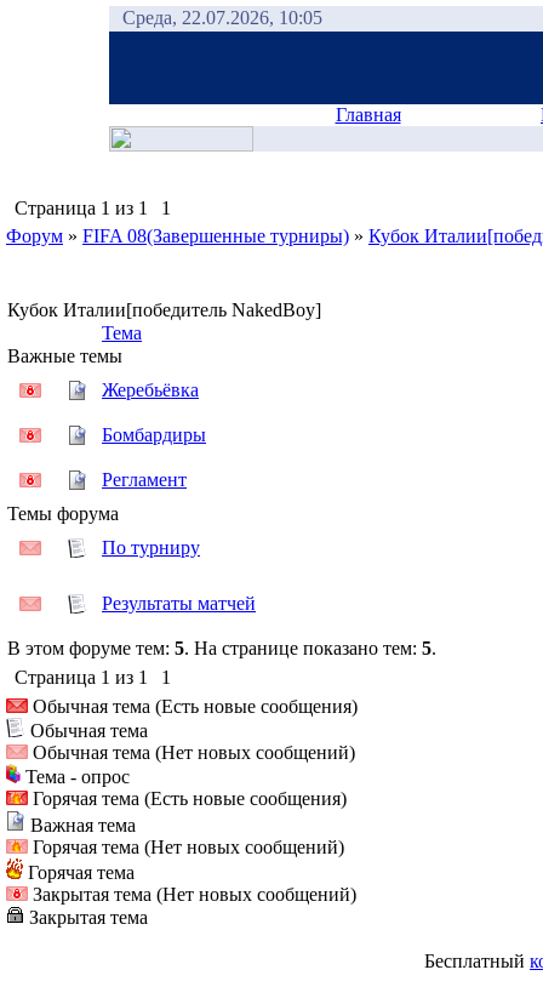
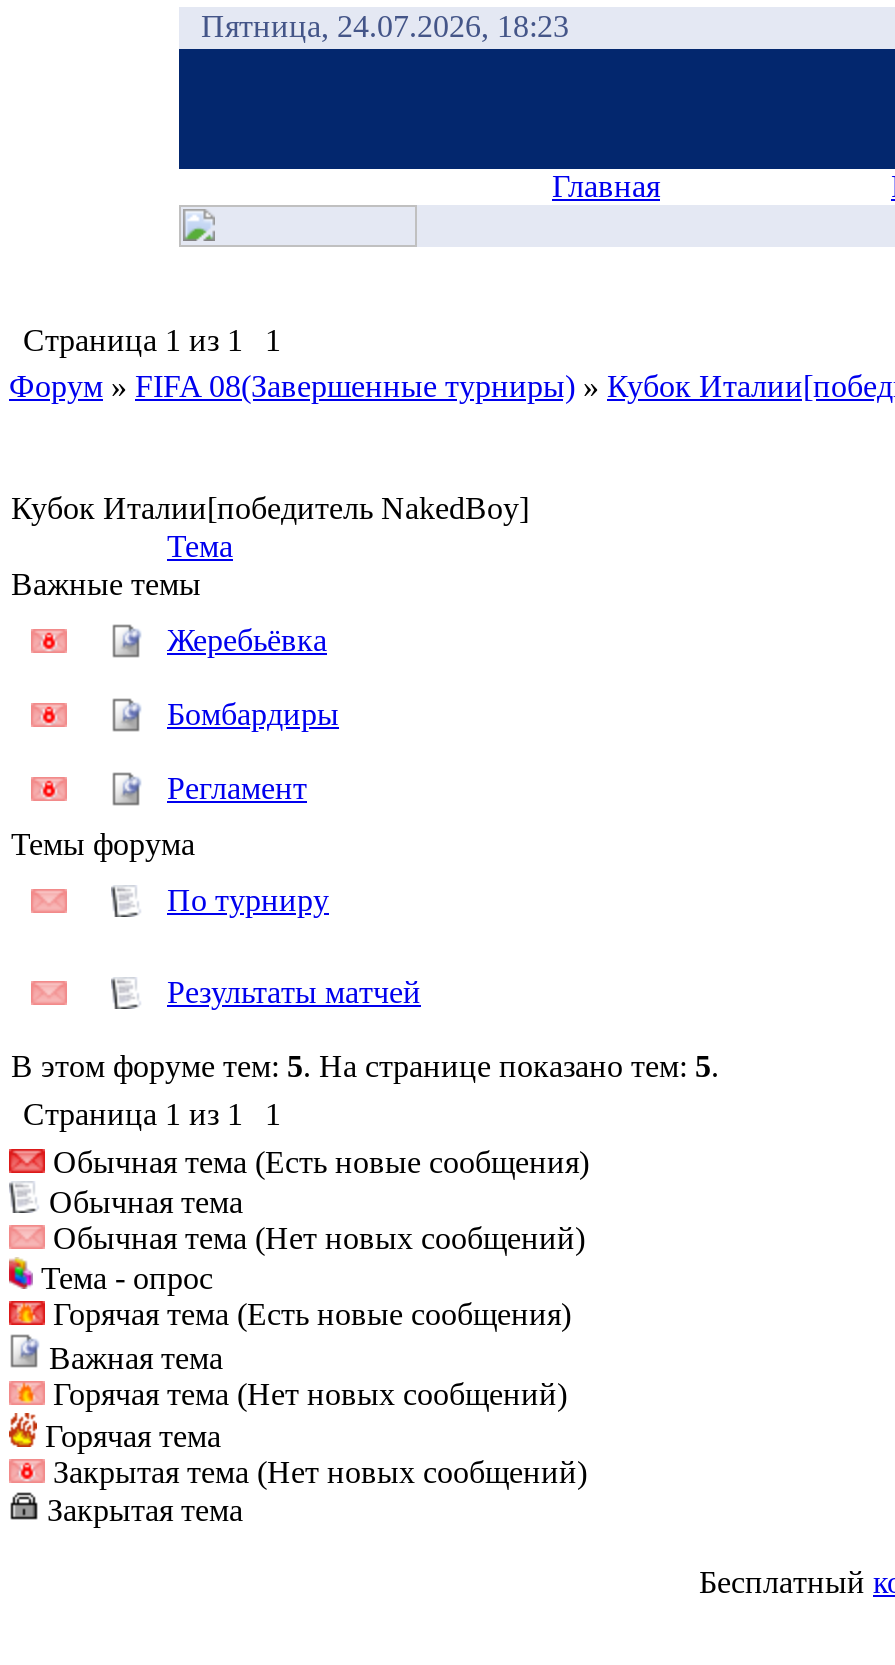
- Среда, 22.07.2026, 10:05
+ Пятница, 24.07.2026, 18:23
